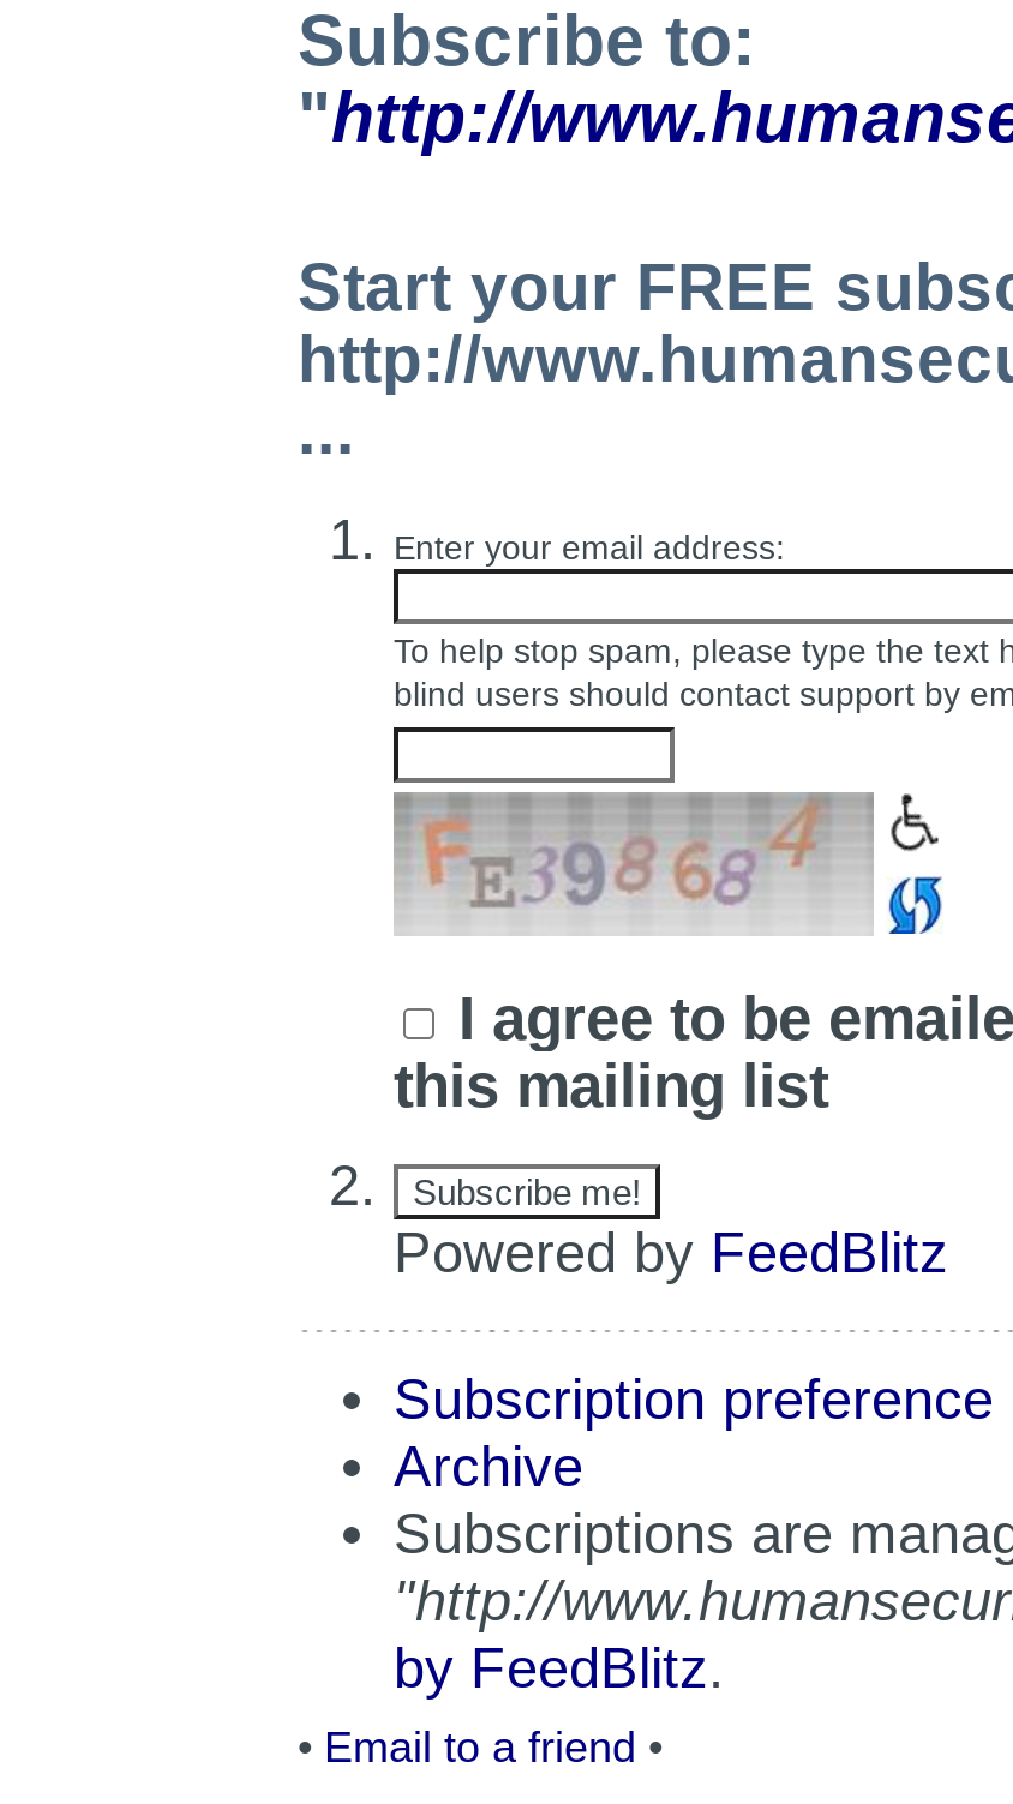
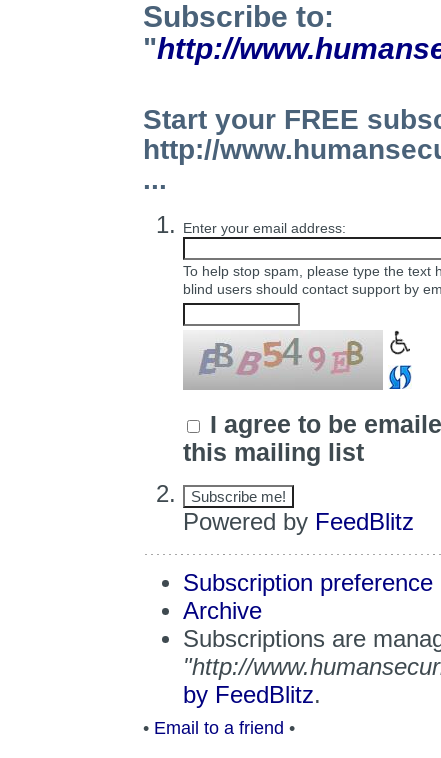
- [image]
+ [image]
